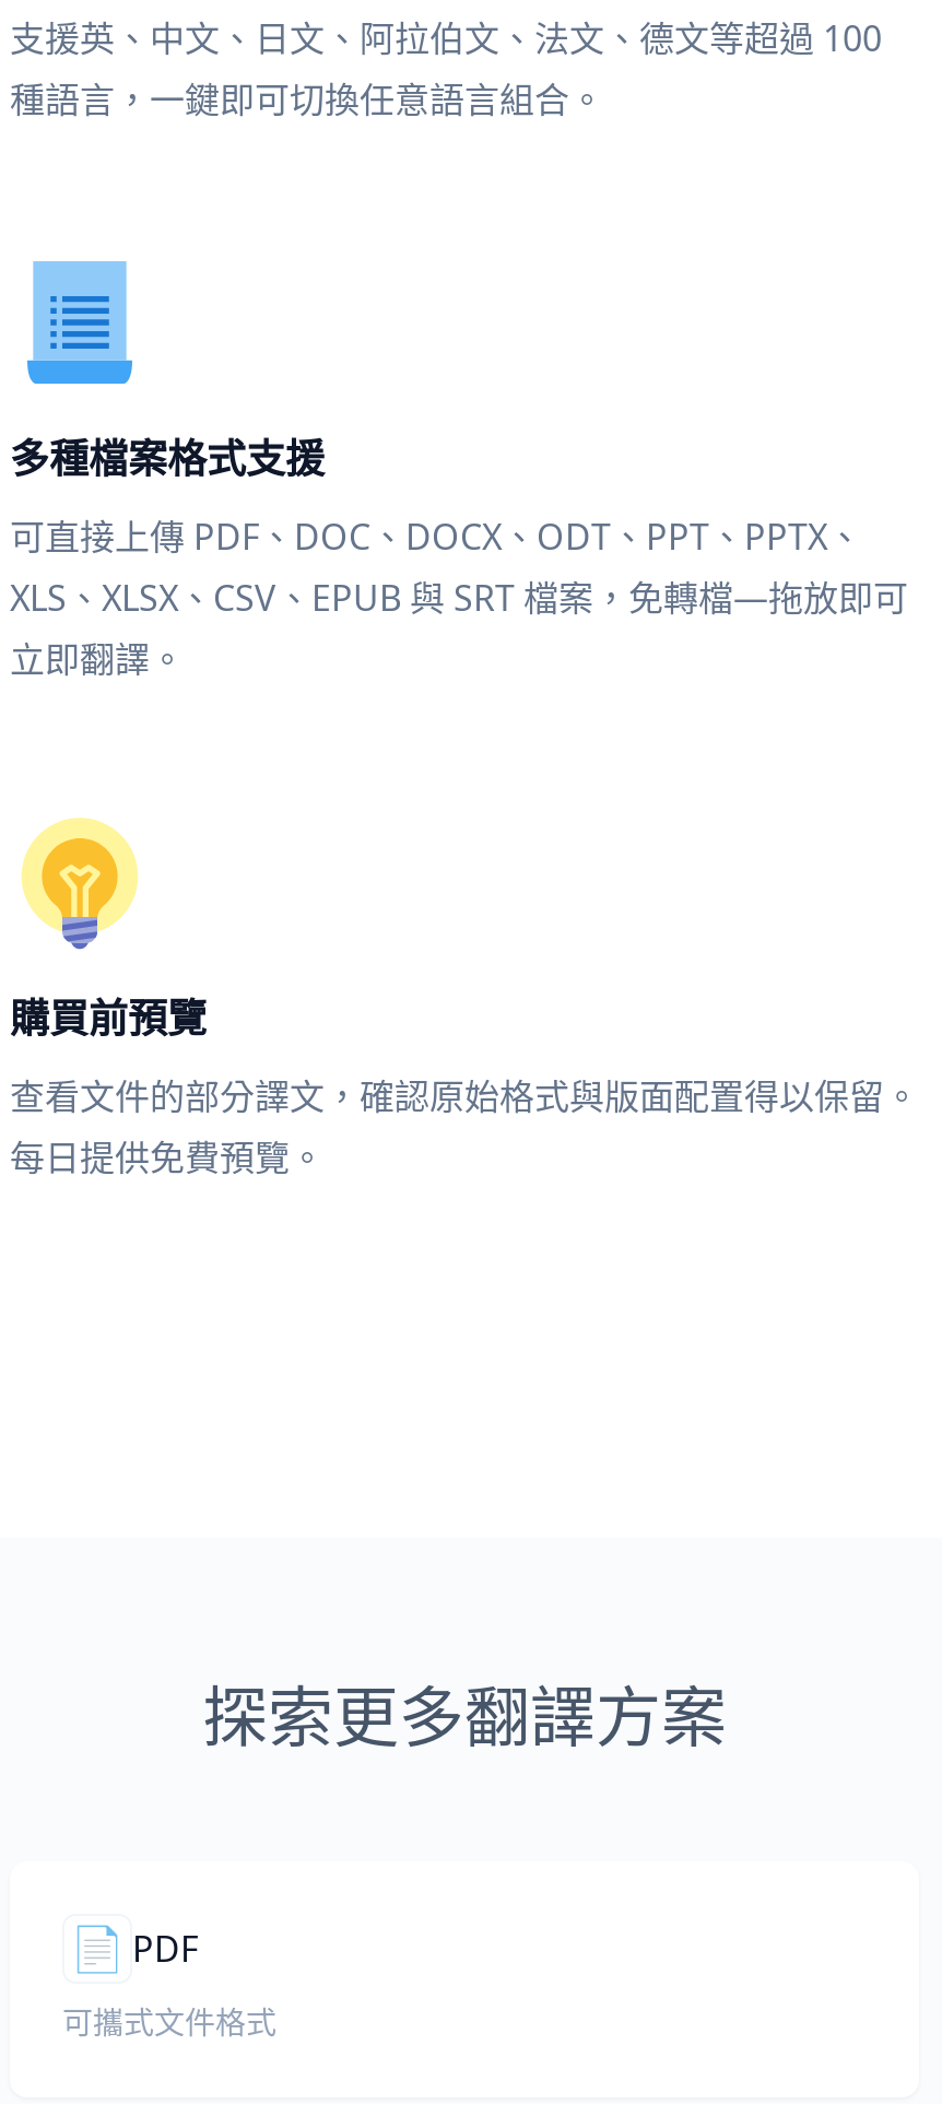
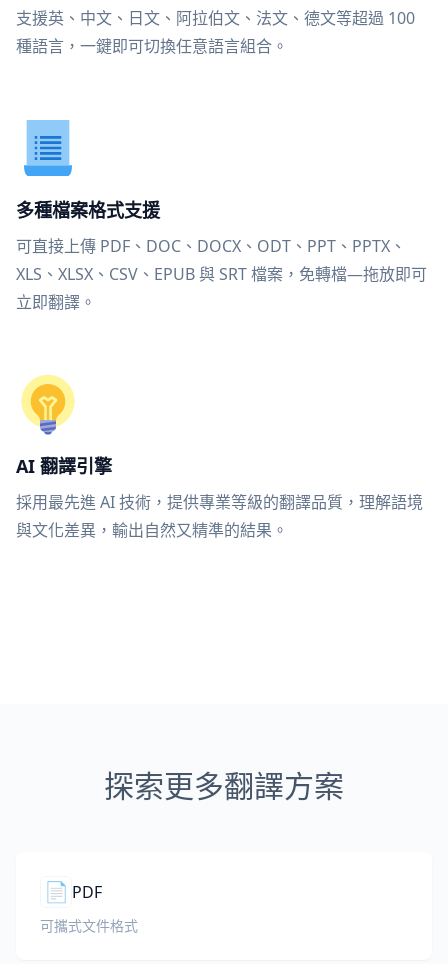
- 購買前預覽
+ AI 翻譯引擎

- 查看文件的部分譯文，確認原始格式與版面配置得以保留。
- 每日提供免費預覽。
+ 採用最先進 AI 技術，提供專業等級的翻譯品質，理解語境
+ 與文化差異，輸出自然又精準的結果。
